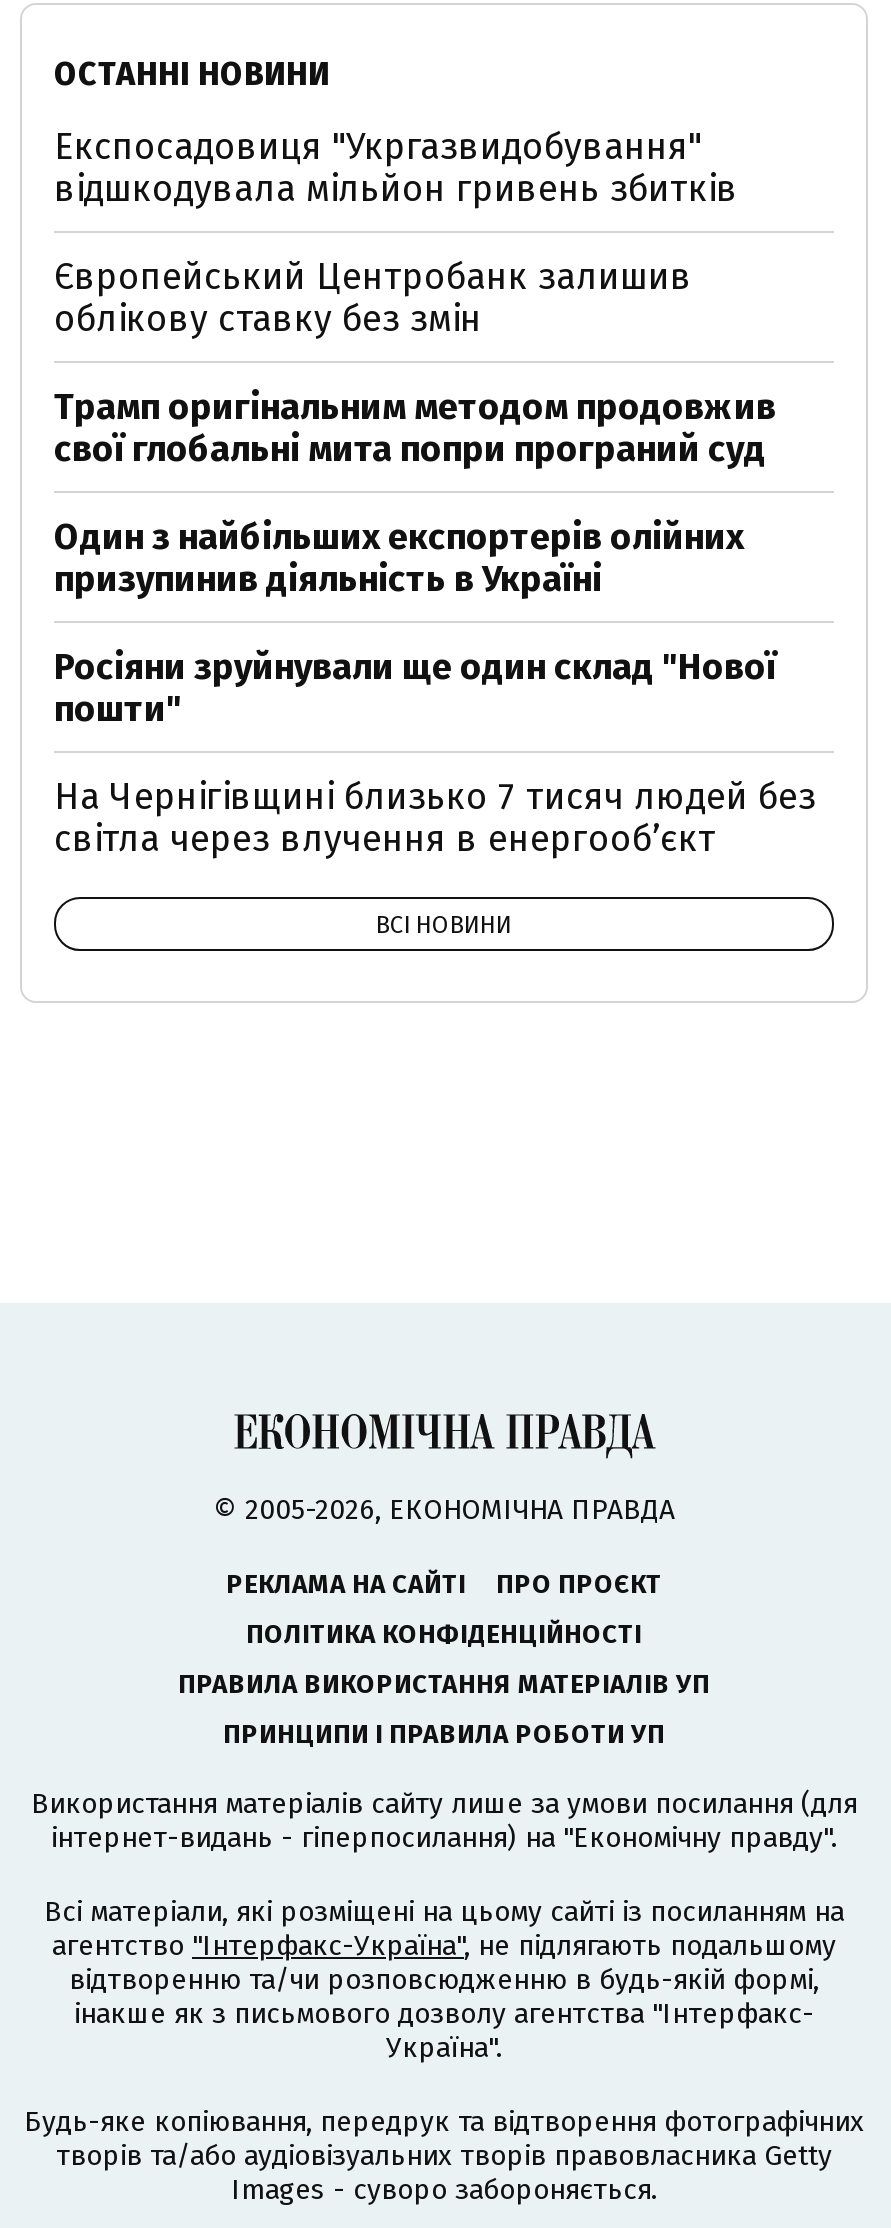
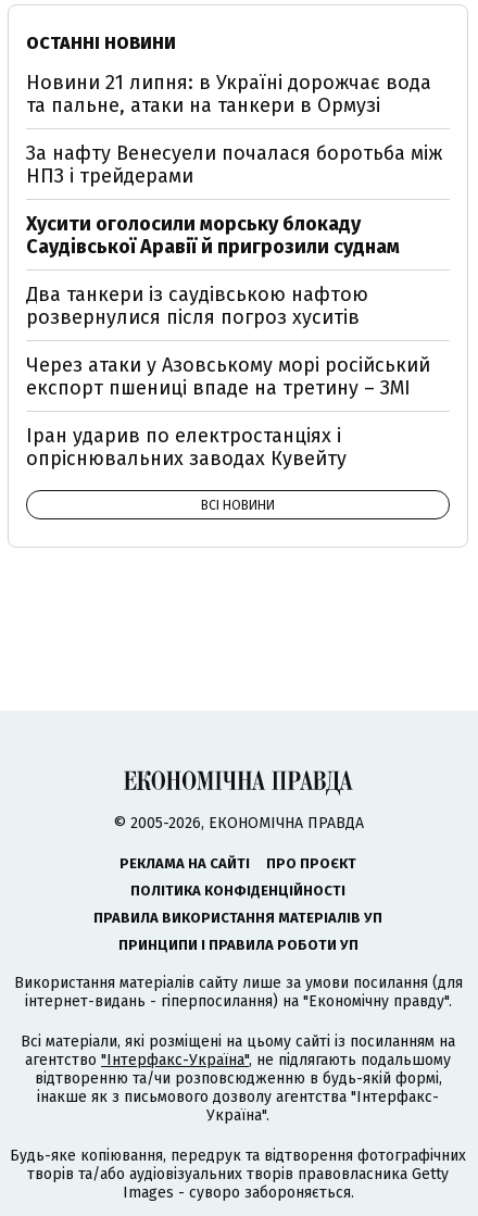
- Експосадовиця "Укргазвидобування"
- відшкодувала мільйон гривень збитків
+ Новини 21 липня: в Україні дорожчає вода
+ та пальне, атаки на танкери в Ормузі

- Європейський Центробанк залишив
- облікову ставку без змін
+ За нафту Венесуели почалася боротьба між
+ НПЗ і трейдерами

- Трамп оригінальним методом продовжив
- свої глобальні мита попри програний суд
+ Хусити оголосили морську блокаду
+ Саудівської Аравії й пригрозили суднам

- Один з найбільших експортерів олійних
- призупинив діяльність в Україні
+ Два танкери із саудівською нафтою
+ розвернулися після погроз хуситів

- Росіяни зруйнували ще один склад "Нової
- пошти"
+ Через атаки у Азовському морі російський
+ експорт пшениці впаде на третину – ЗМІ

- На Чернігівщині близько 7 тисяч людей без
- світла через влучення в енергообʼєкт
+ Іран ударив по електростанціях і
+ опріснювальних заводах Кувейту
